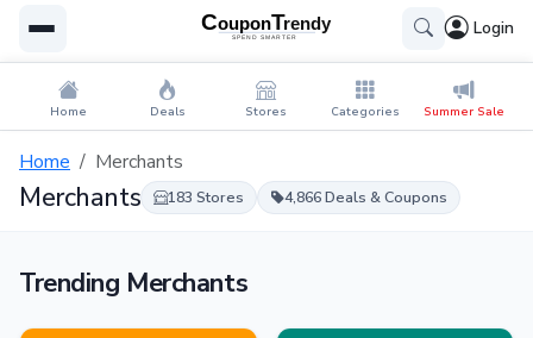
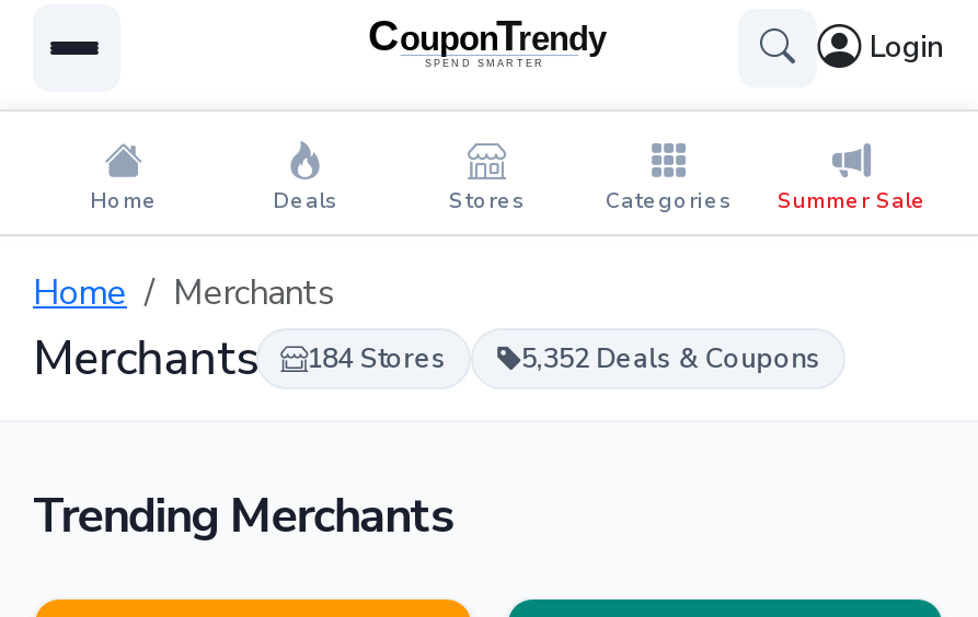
- 183 Stores
+ 184 Stores

- 4,866 Deals & Coupons
+ 5,352 Deals & Coupons
